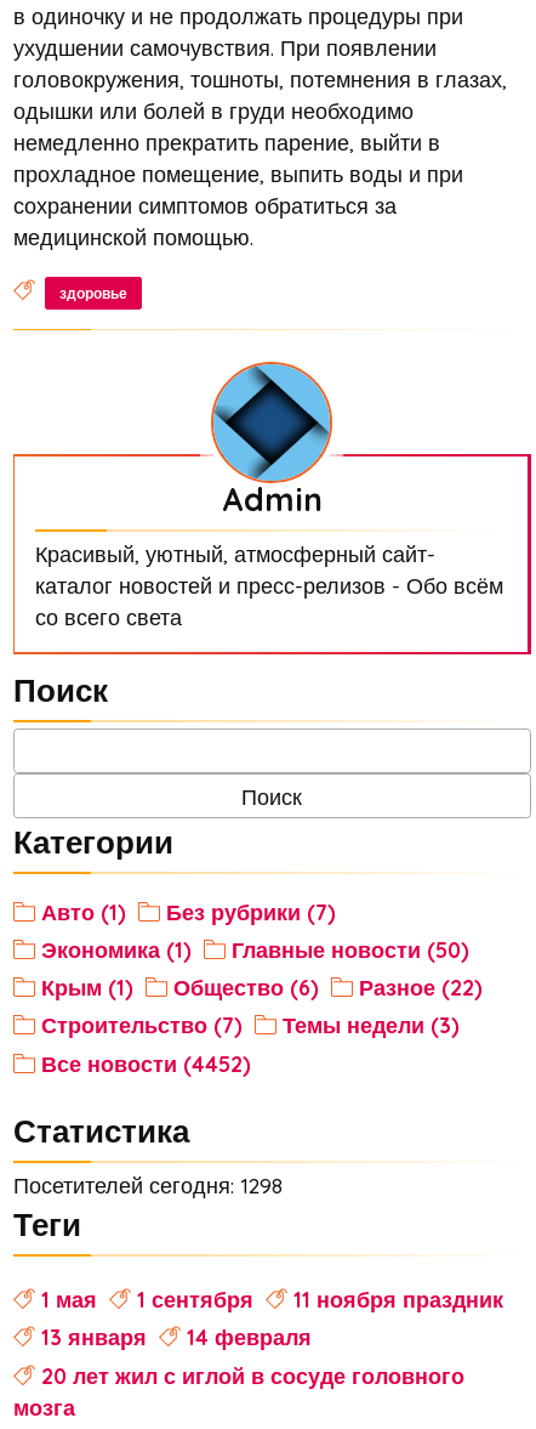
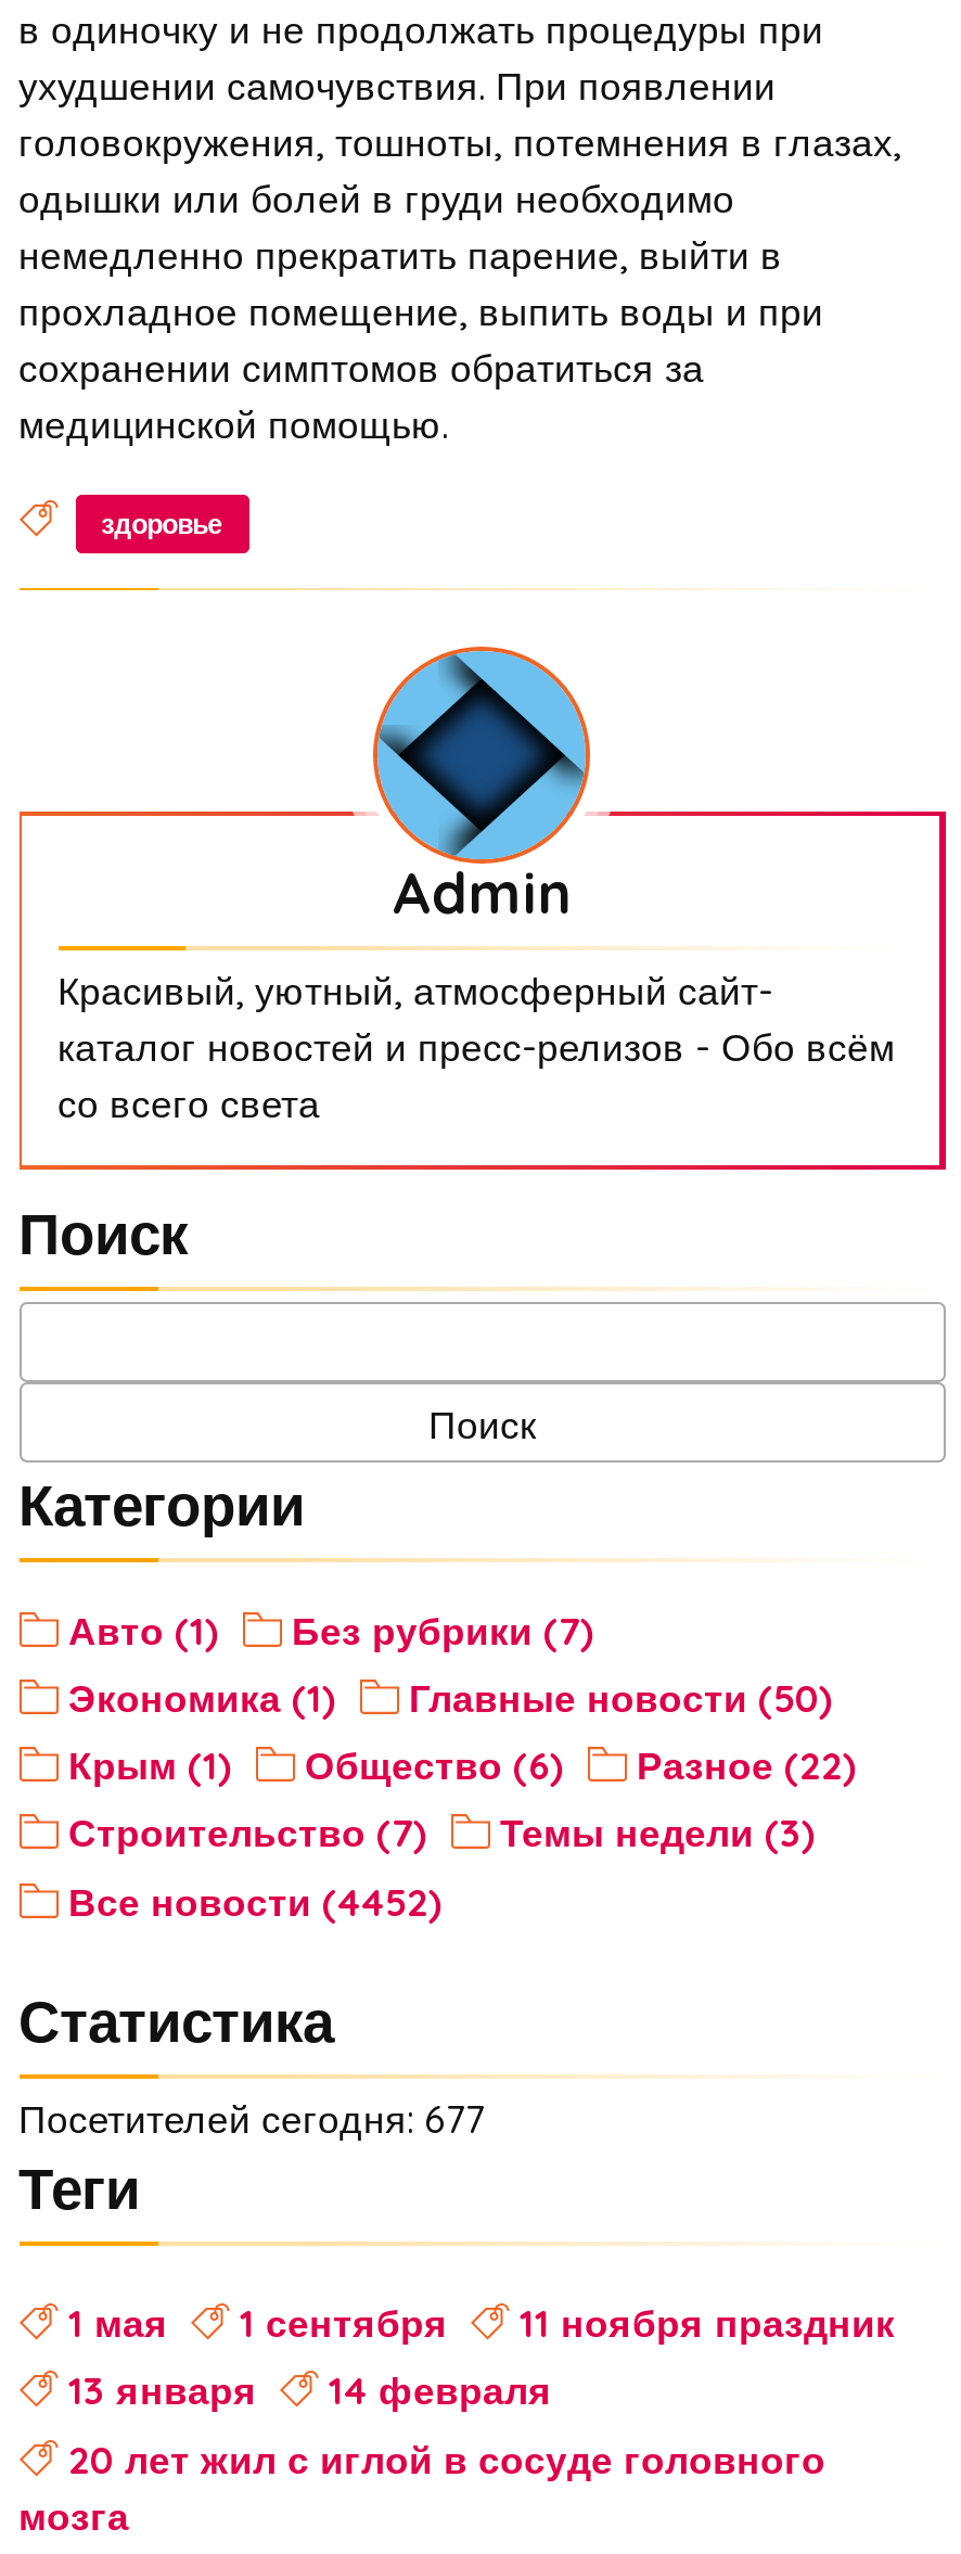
- Посетителей сегодня: 1298
+ Посетителей сегодня: 677
